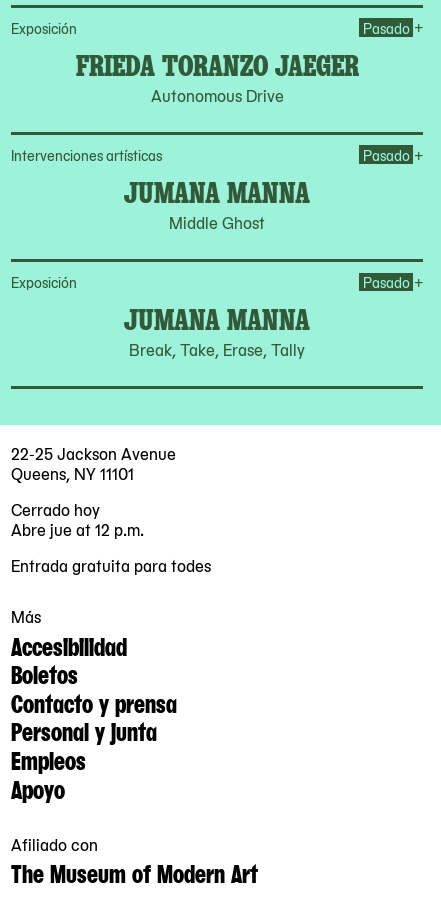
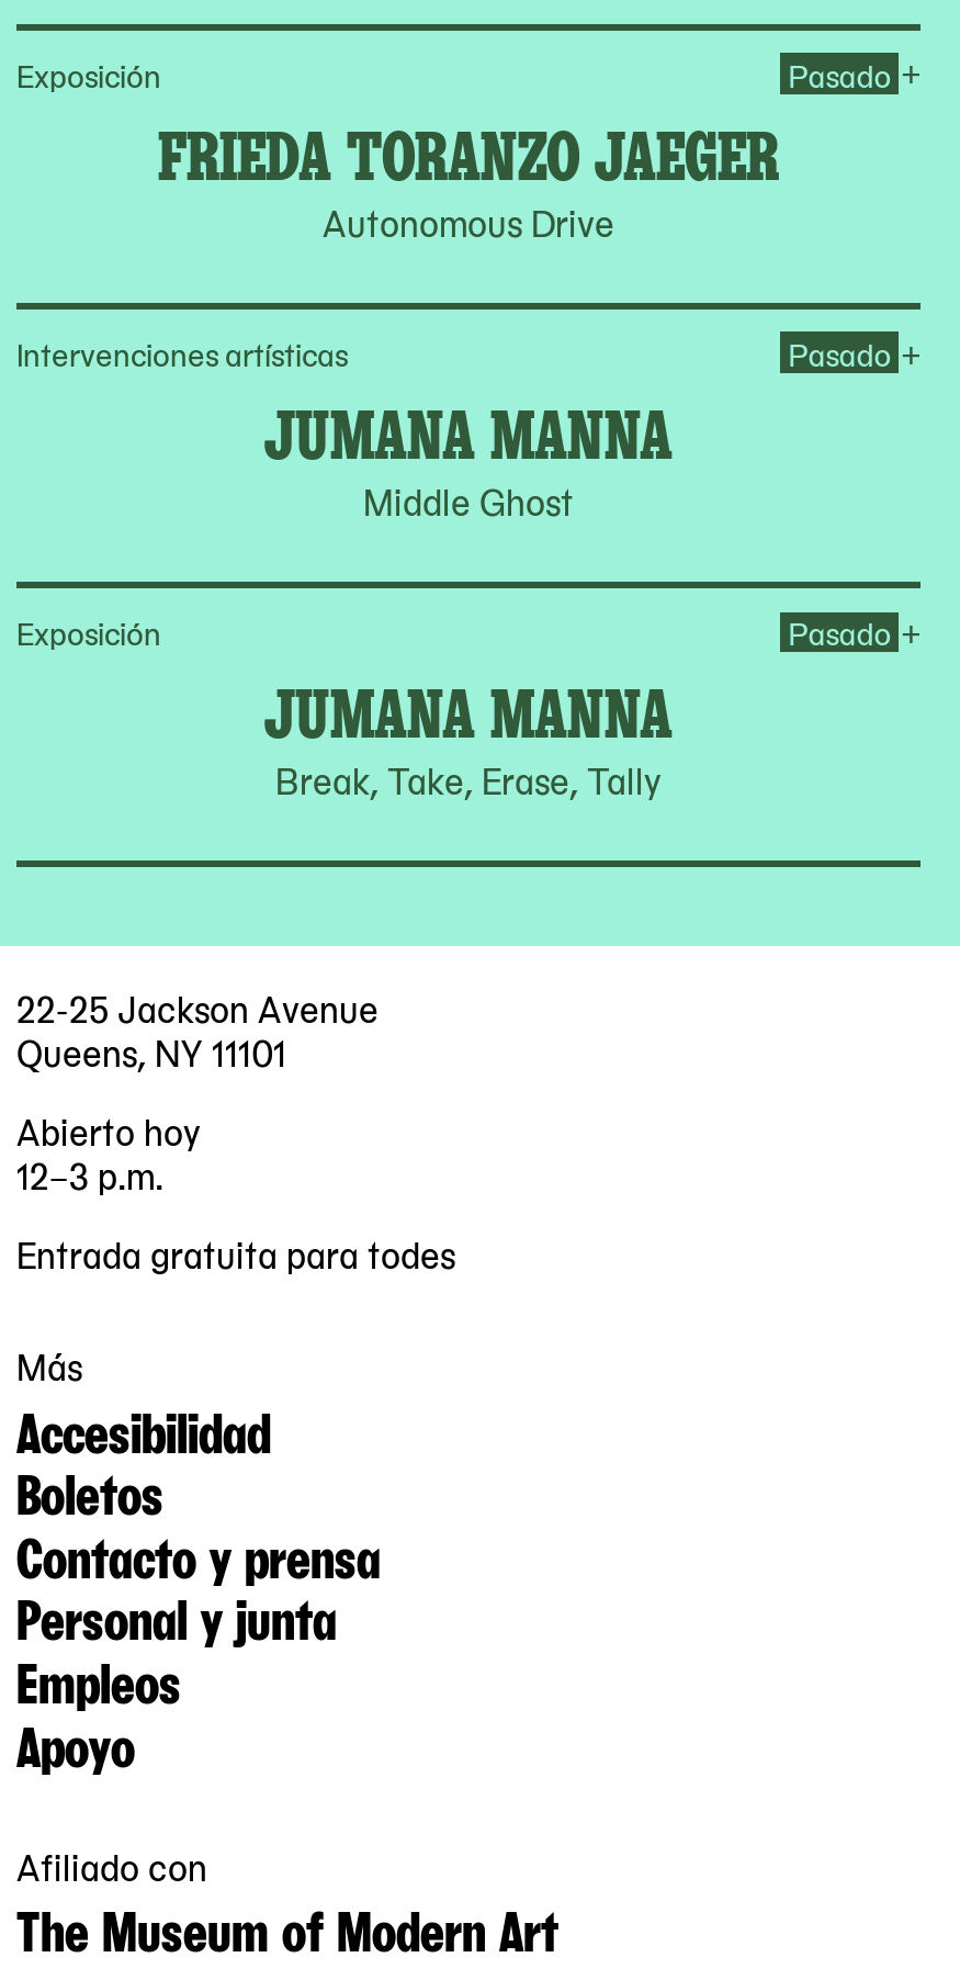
- Cerrado hoy
- Abre jue at 12 p.m.
+ Abierto hoy
+ 12–3 p.m.
